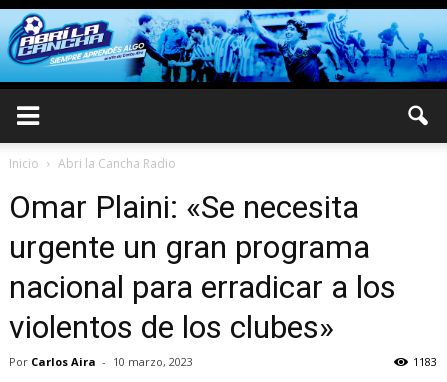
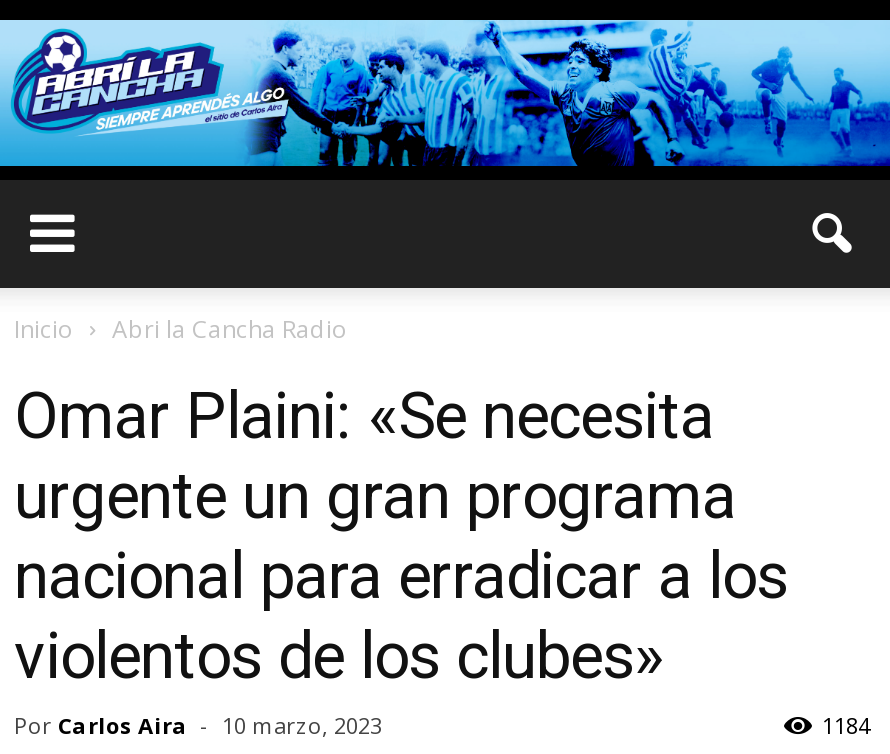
- 1183
+ 1184
